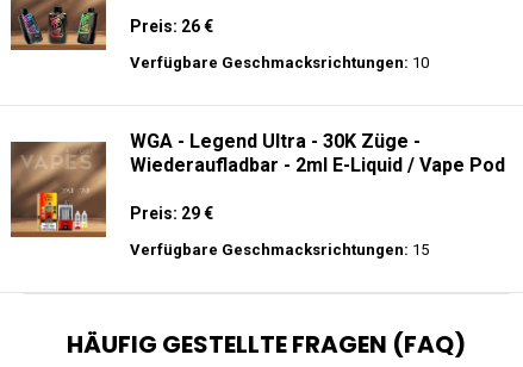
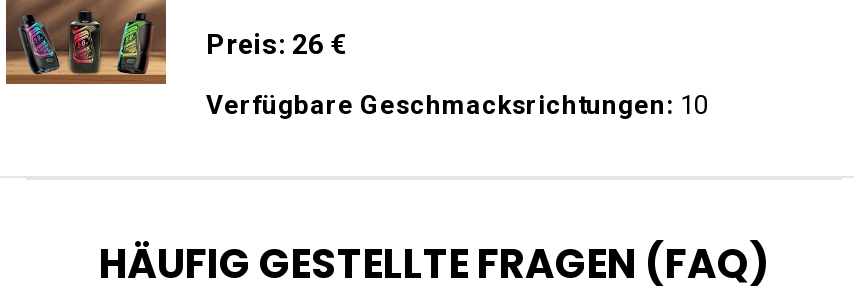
- [image]
- WGA - Legend Ultra - 30K Züge -
- Wiederaufladbar - 2ml E-Liquid / Vape Pod
- Preis: 29 €
- Verfügbare Geschmacksrichtungen: 15
